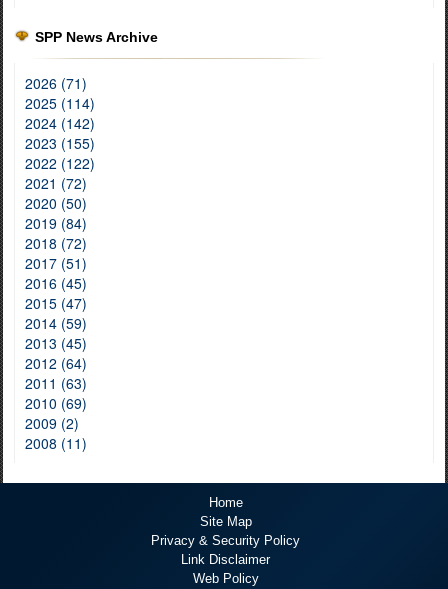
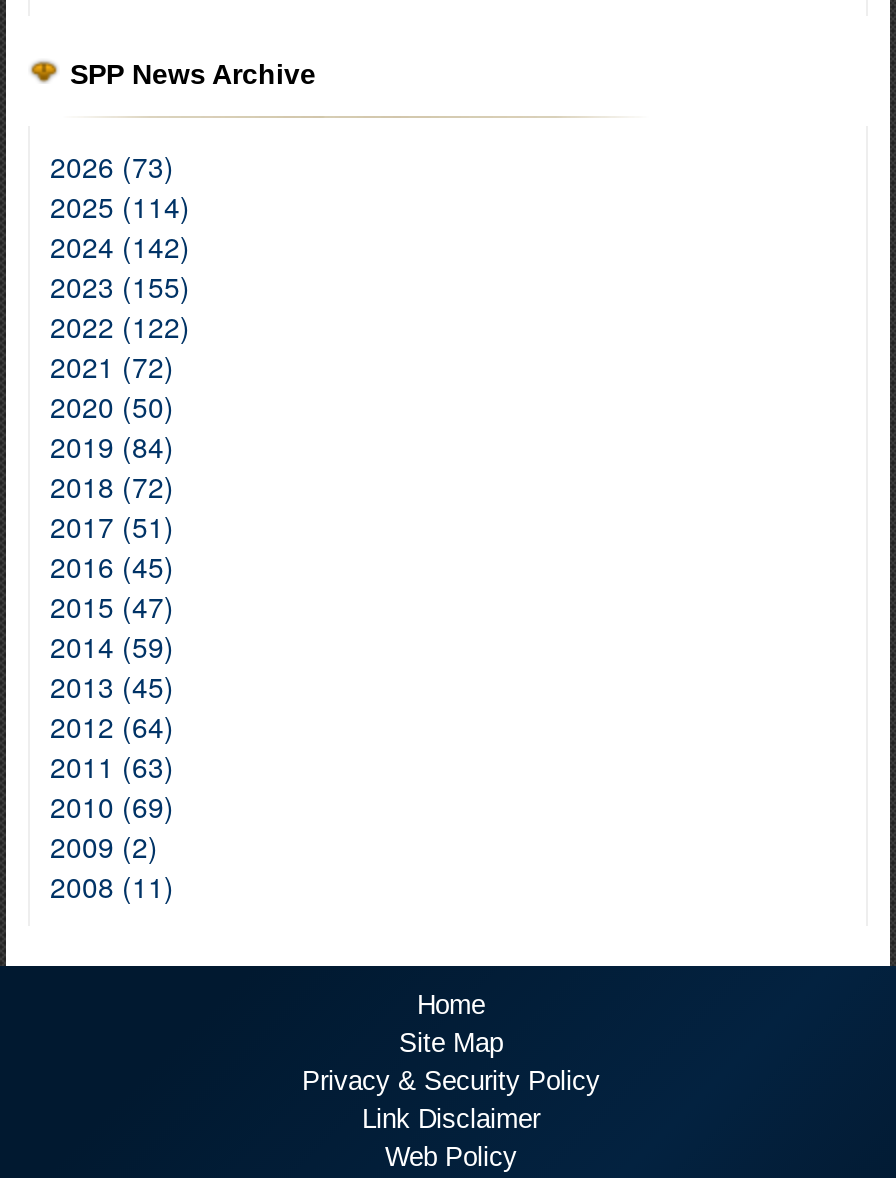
- 2026 (71)
+ 2026 (73)
